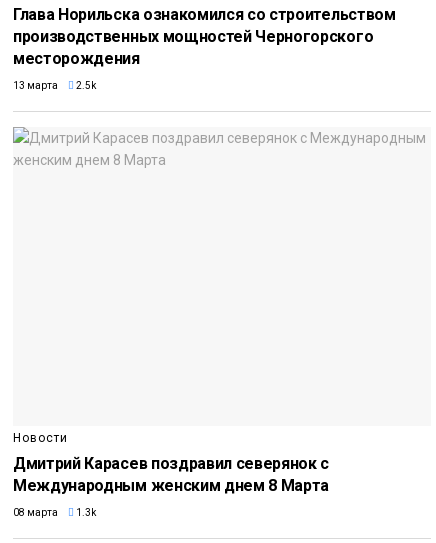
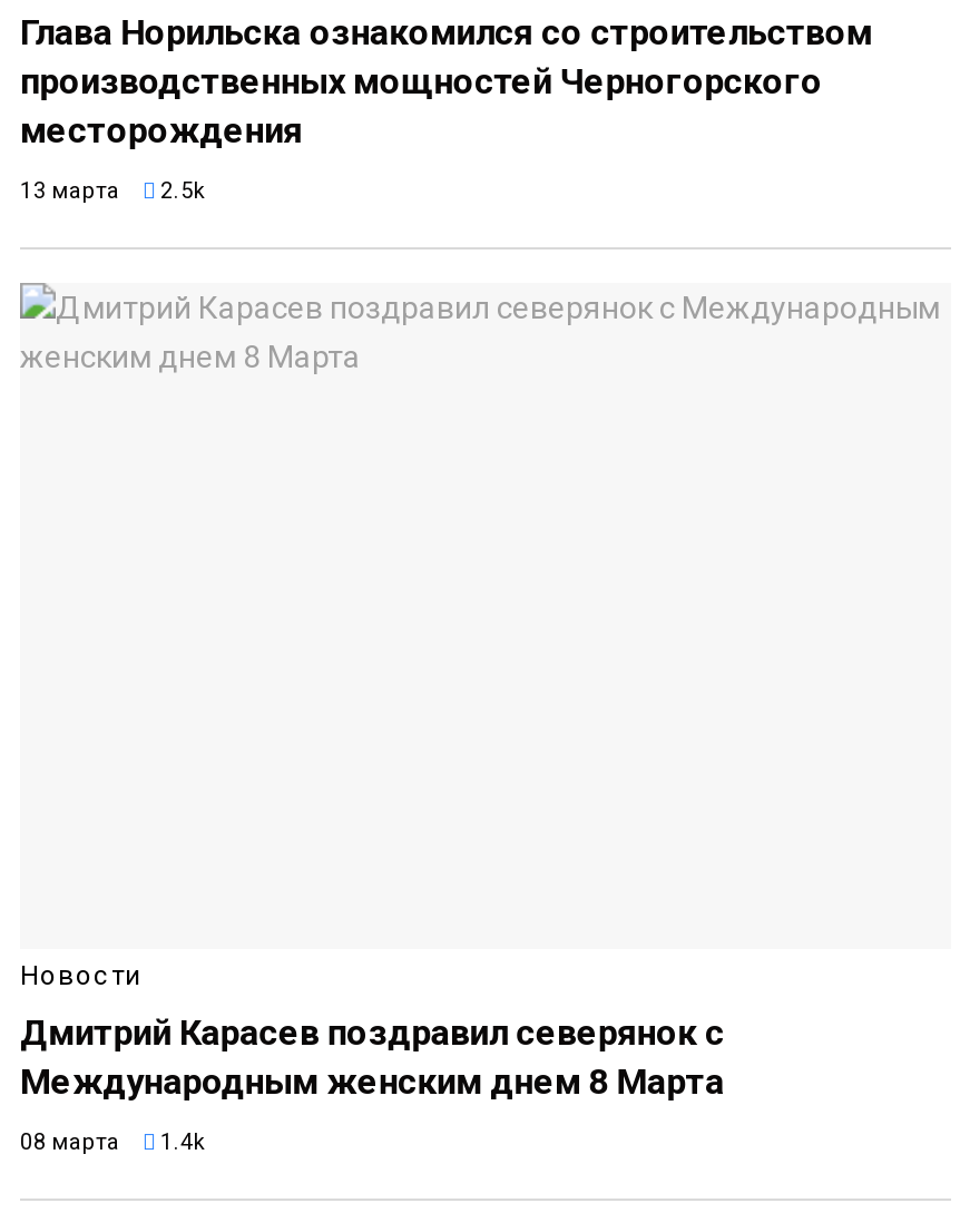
- 08 марта 1.3k
+ 08 марта 1.4k
